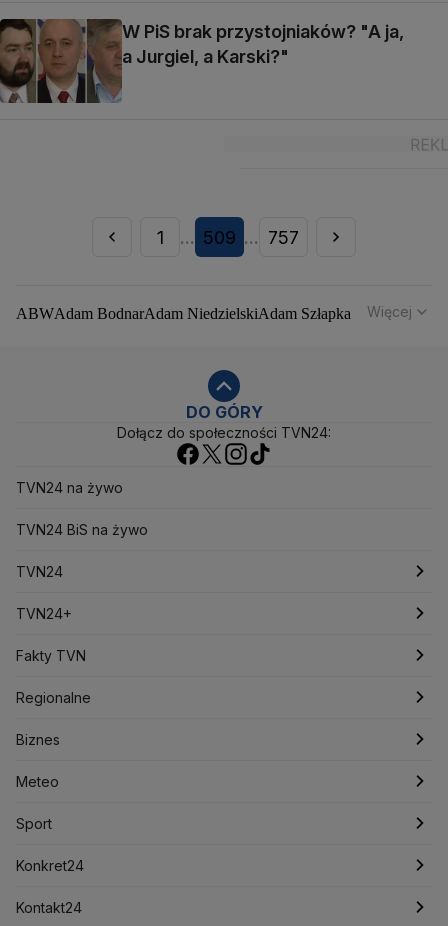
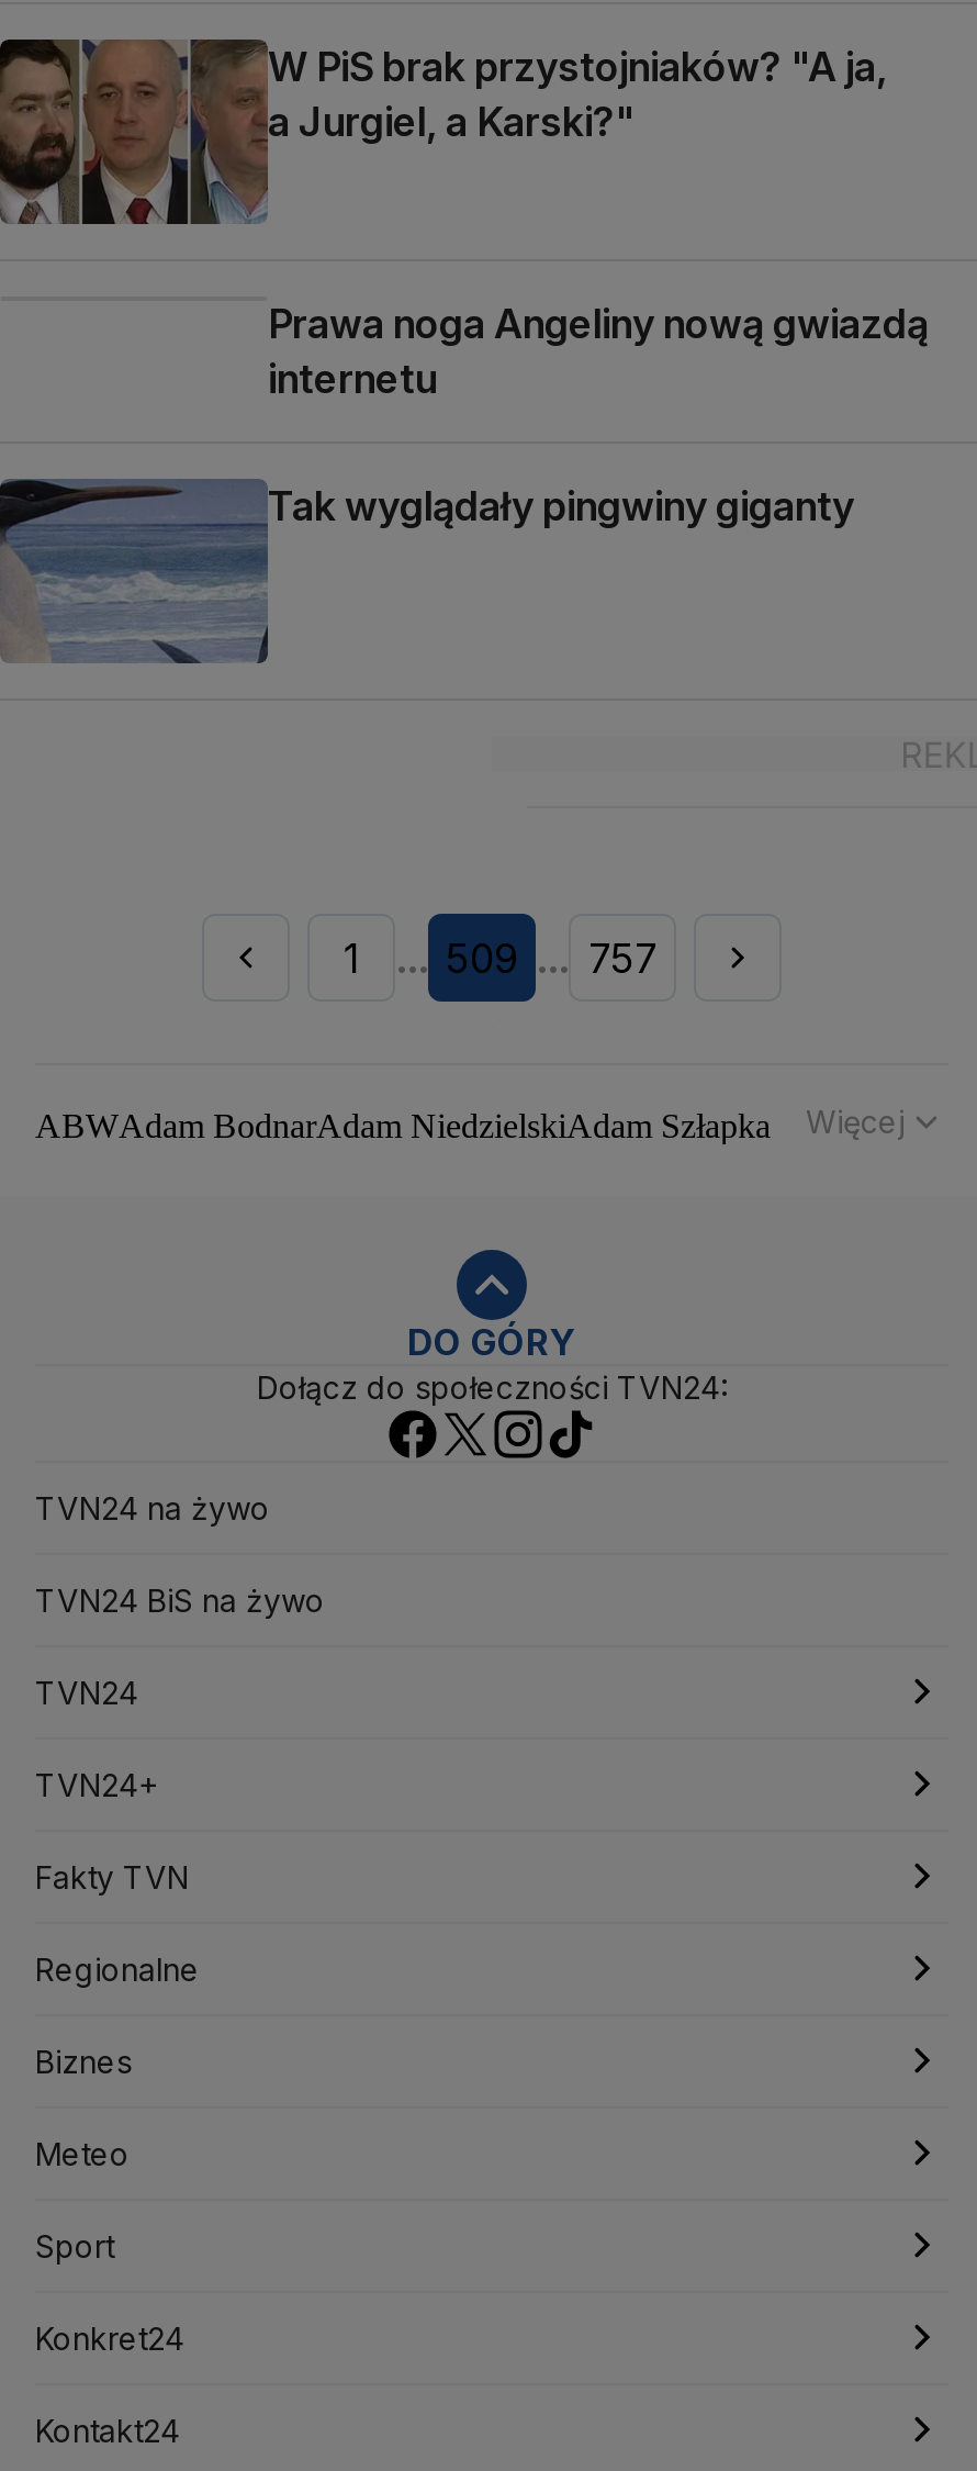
+ [image]
+ Prawa noga Angeliny nową gwiazdą
+ internetu
+ Tak wyglądały pingwiny giganty
